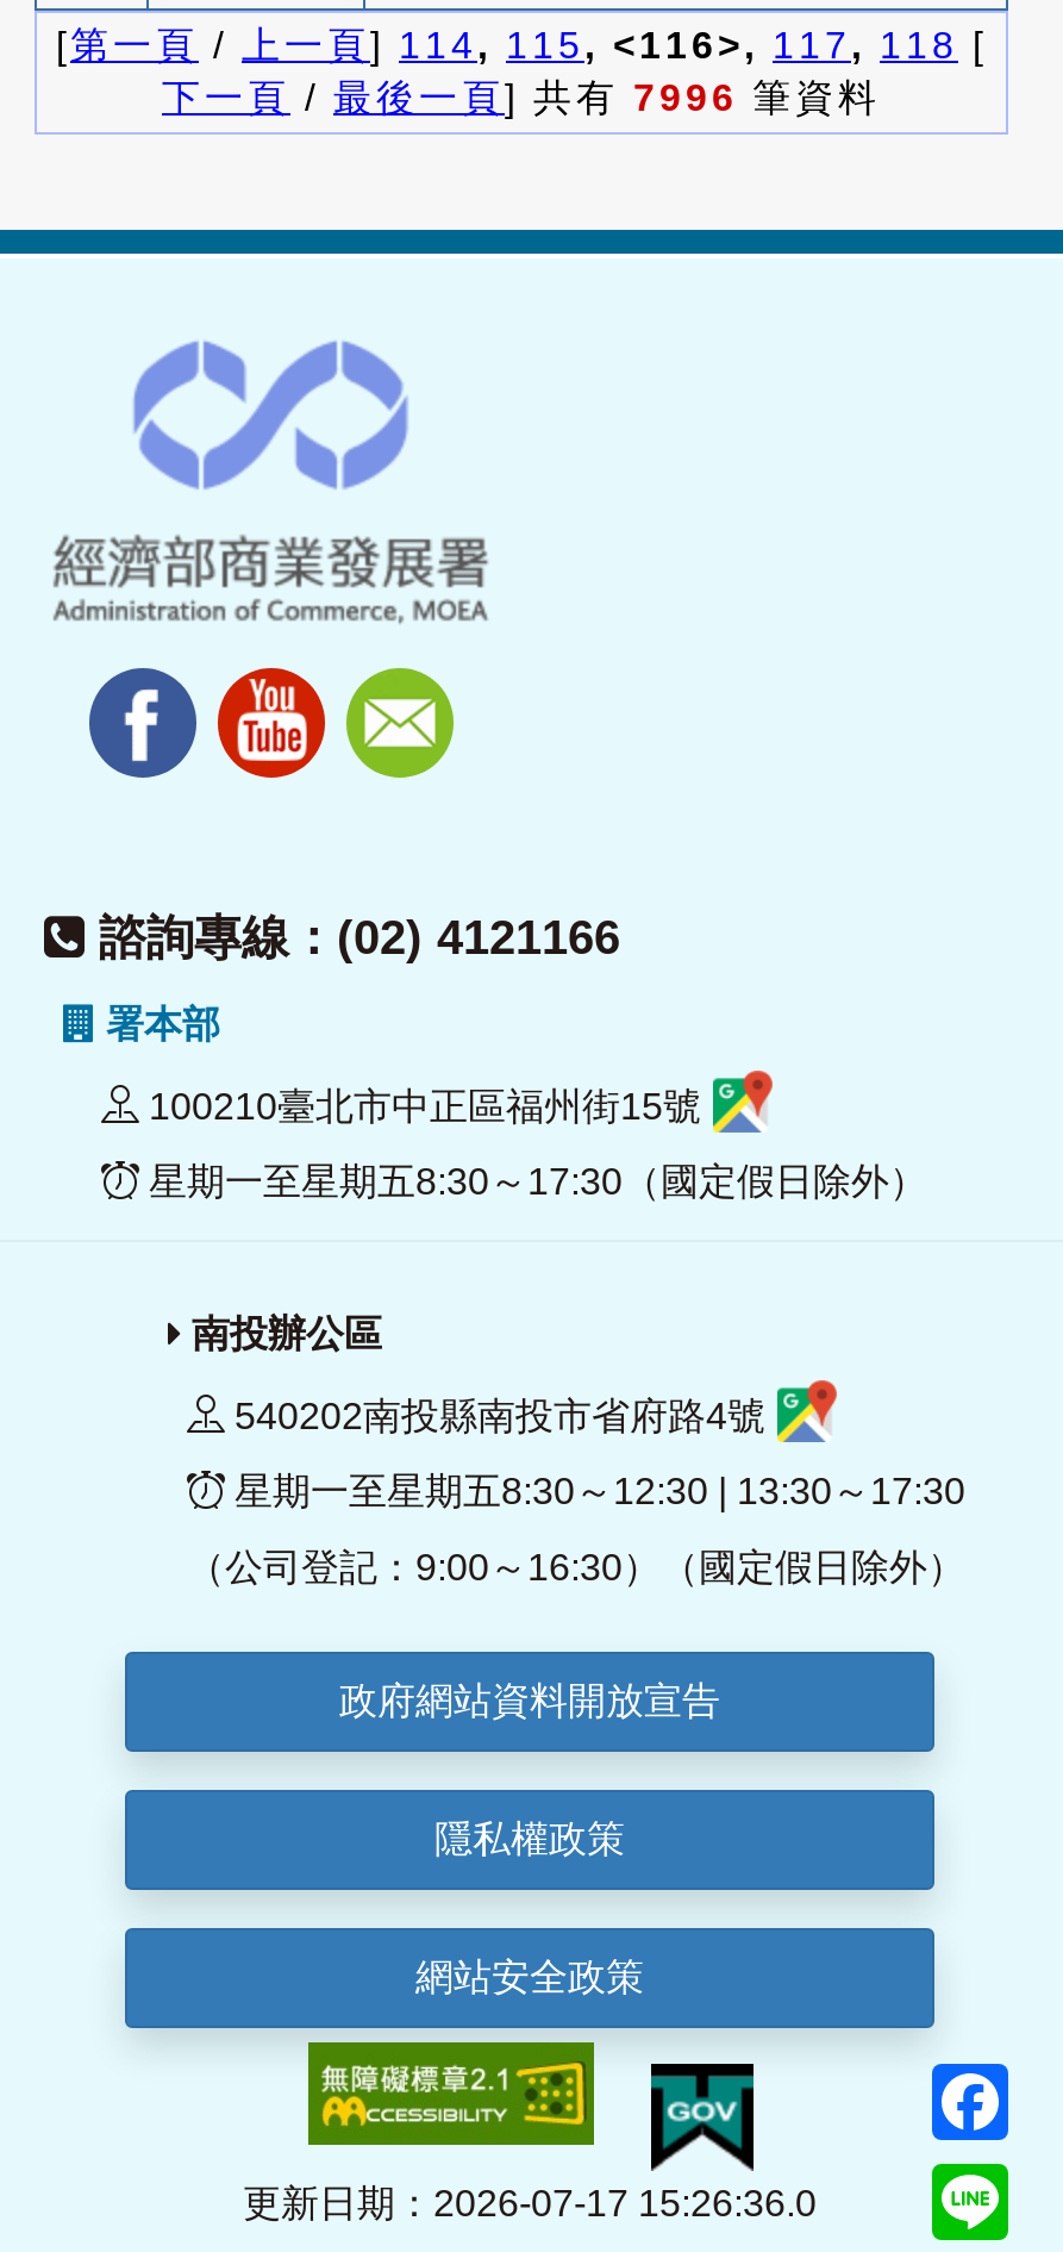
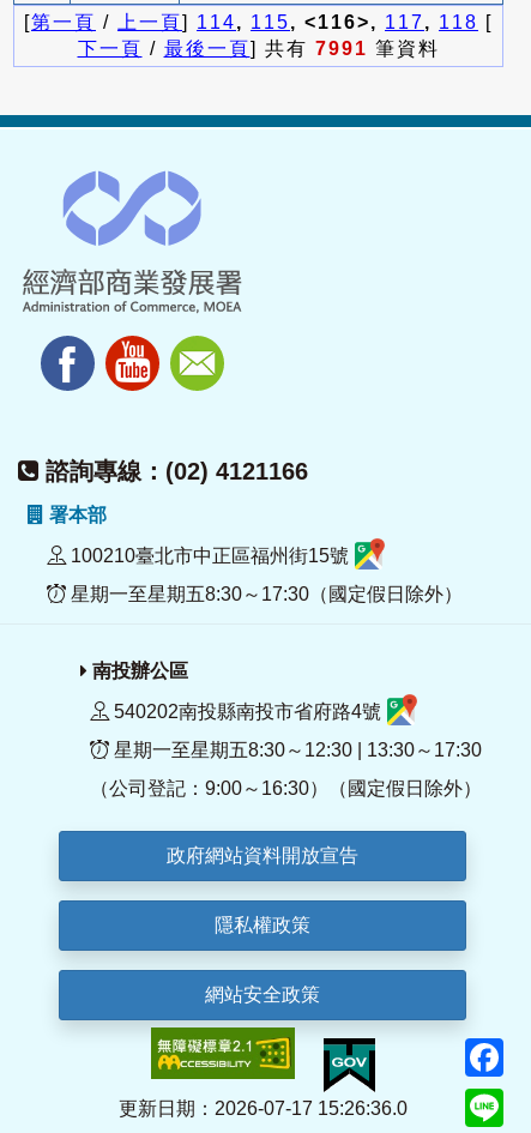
- 下一頁/最後一頁] 共有7996筆資料
+ 下一頁/最後一頁] 共有7991筆資料
